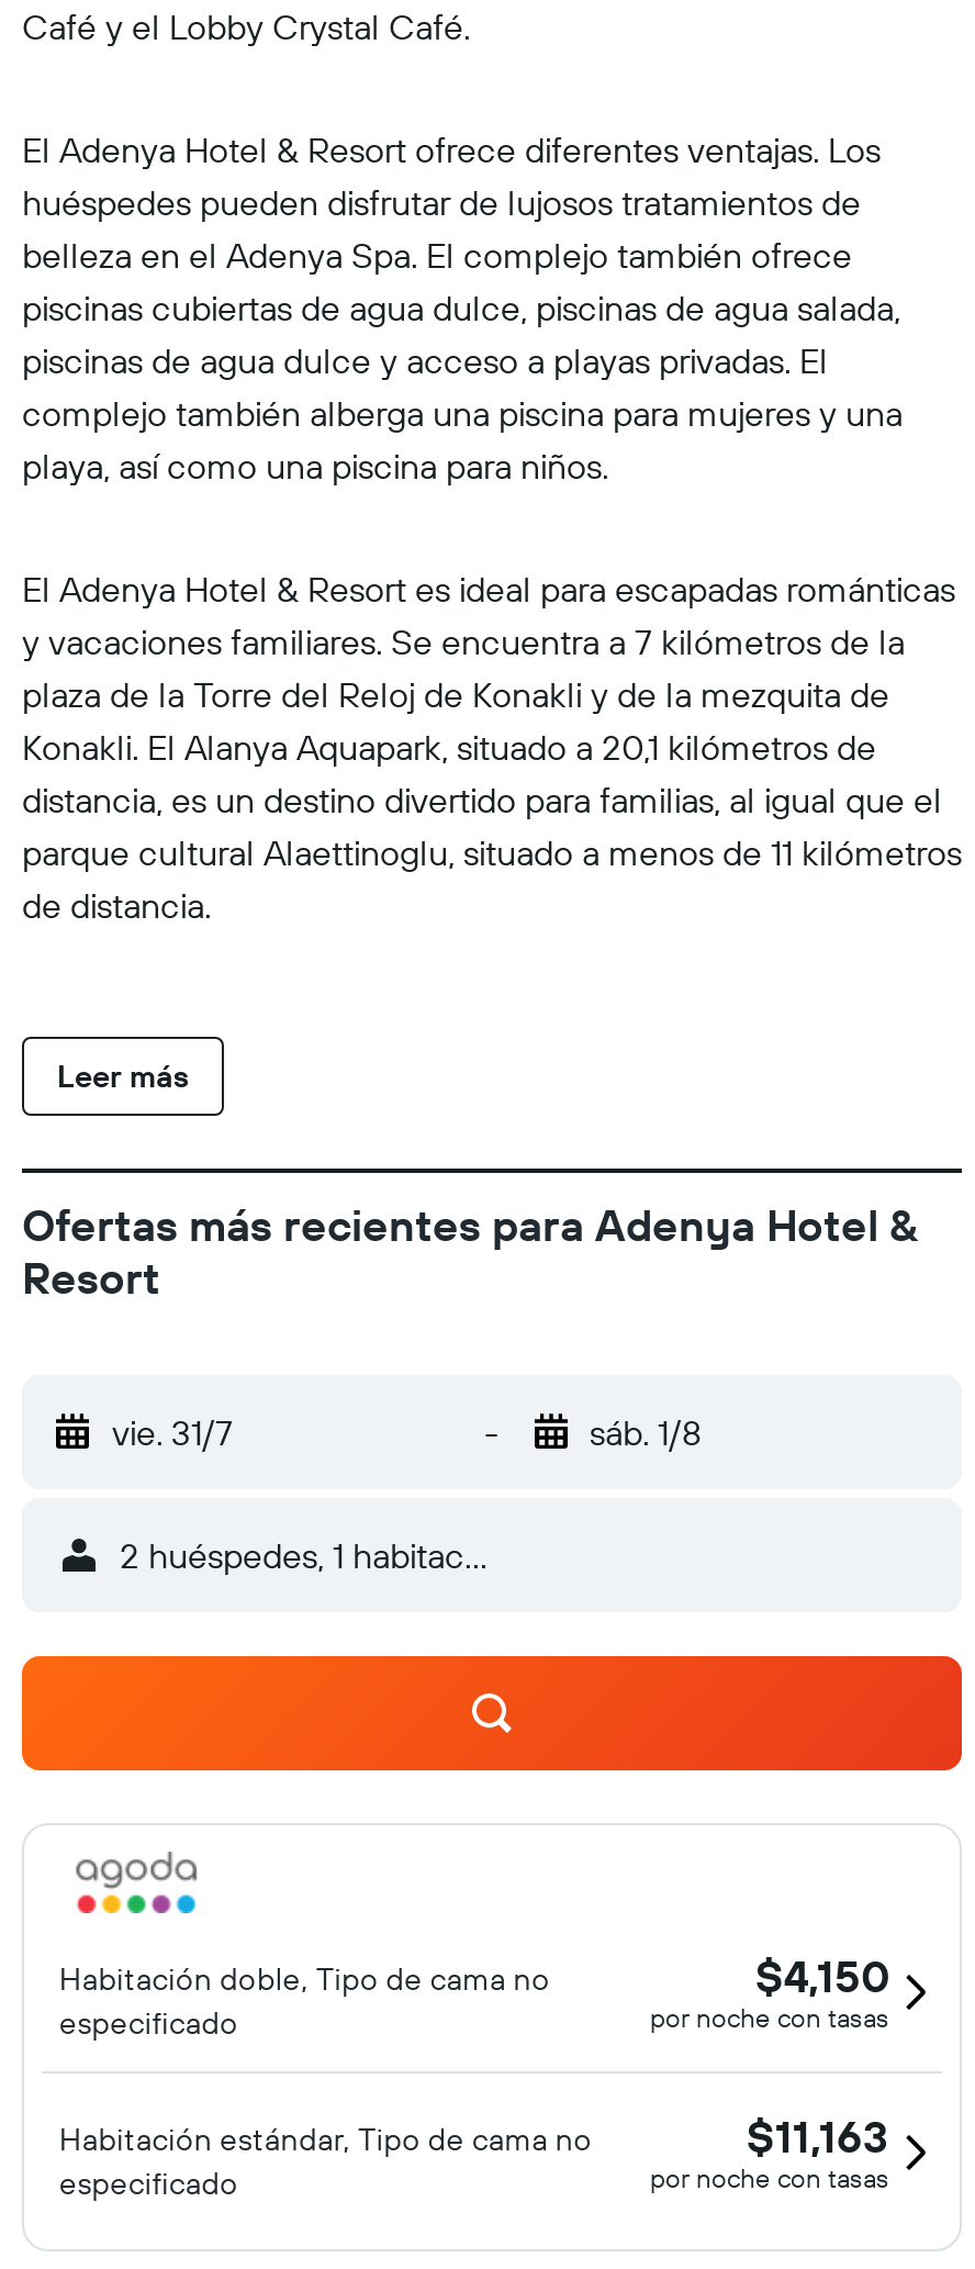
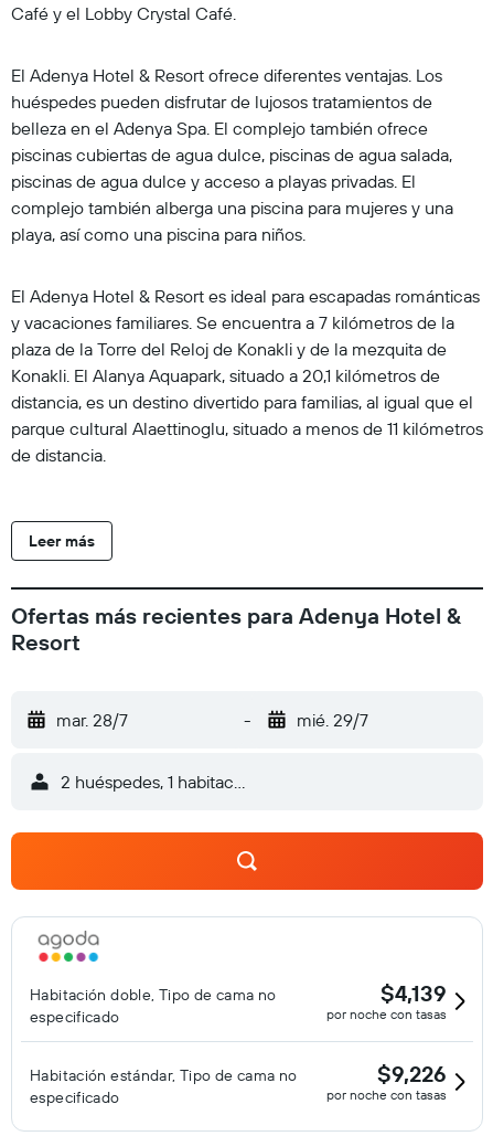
- vie. 31/7
+ mar. 28/7

- sáb. 1/8
+ mié. 29/7

- $4,150
+ $4,139

- $11,163
+ $9,226
